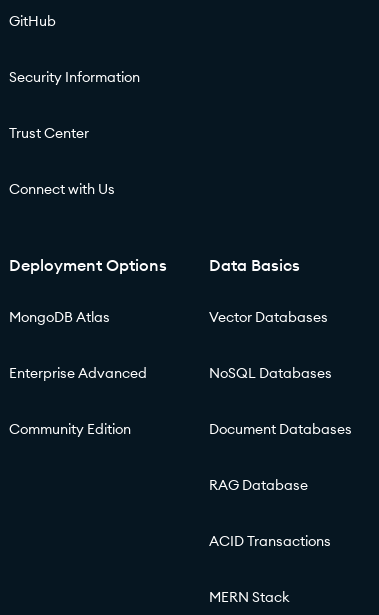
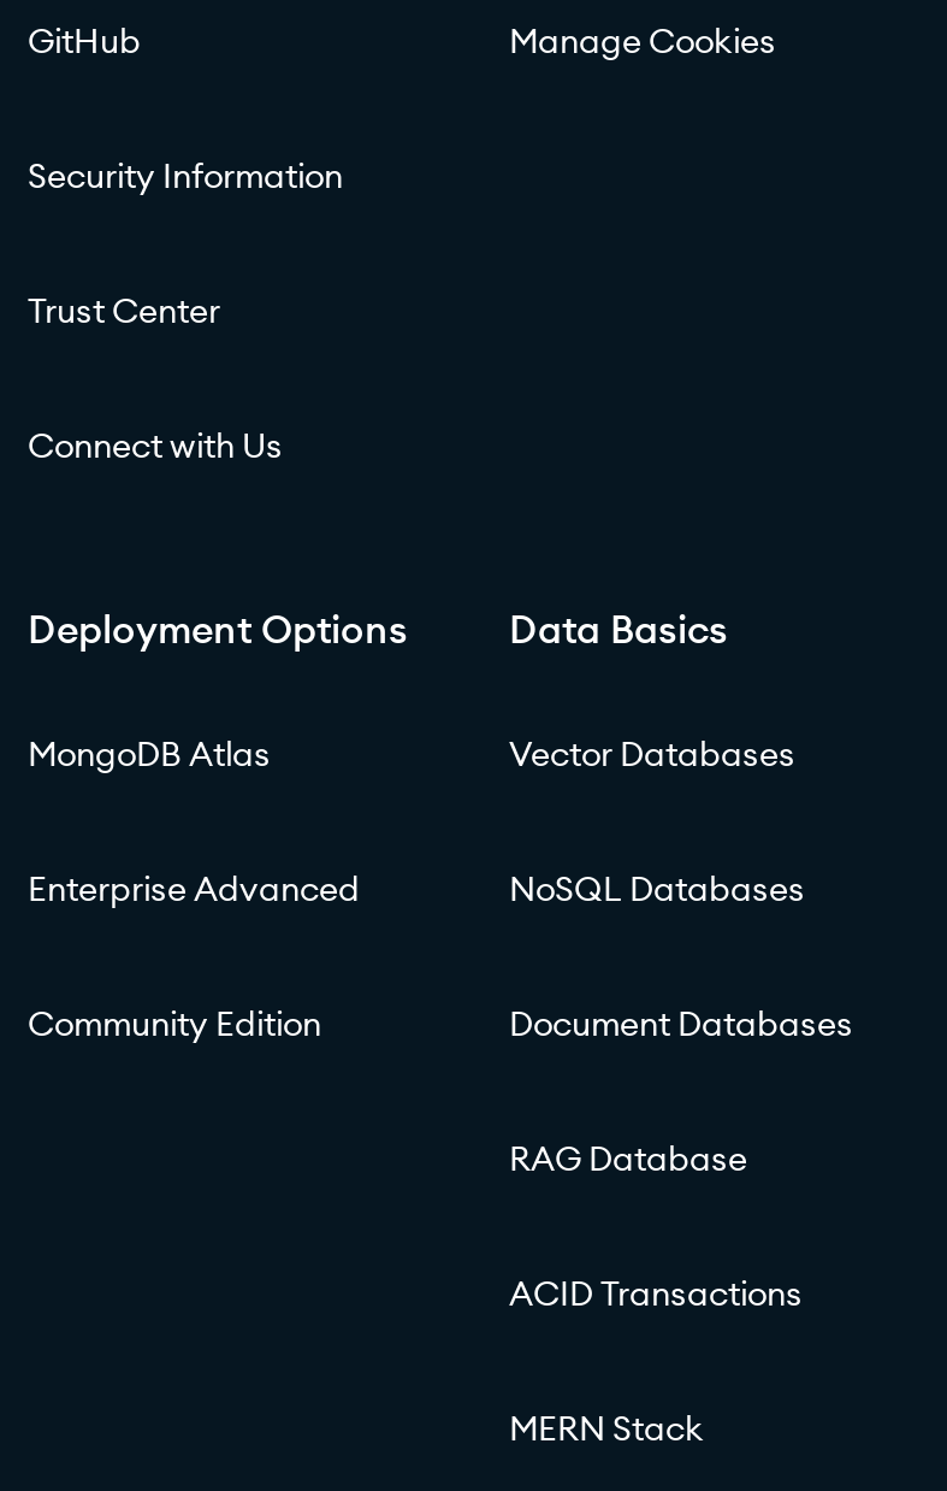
+ Manage Cookies
